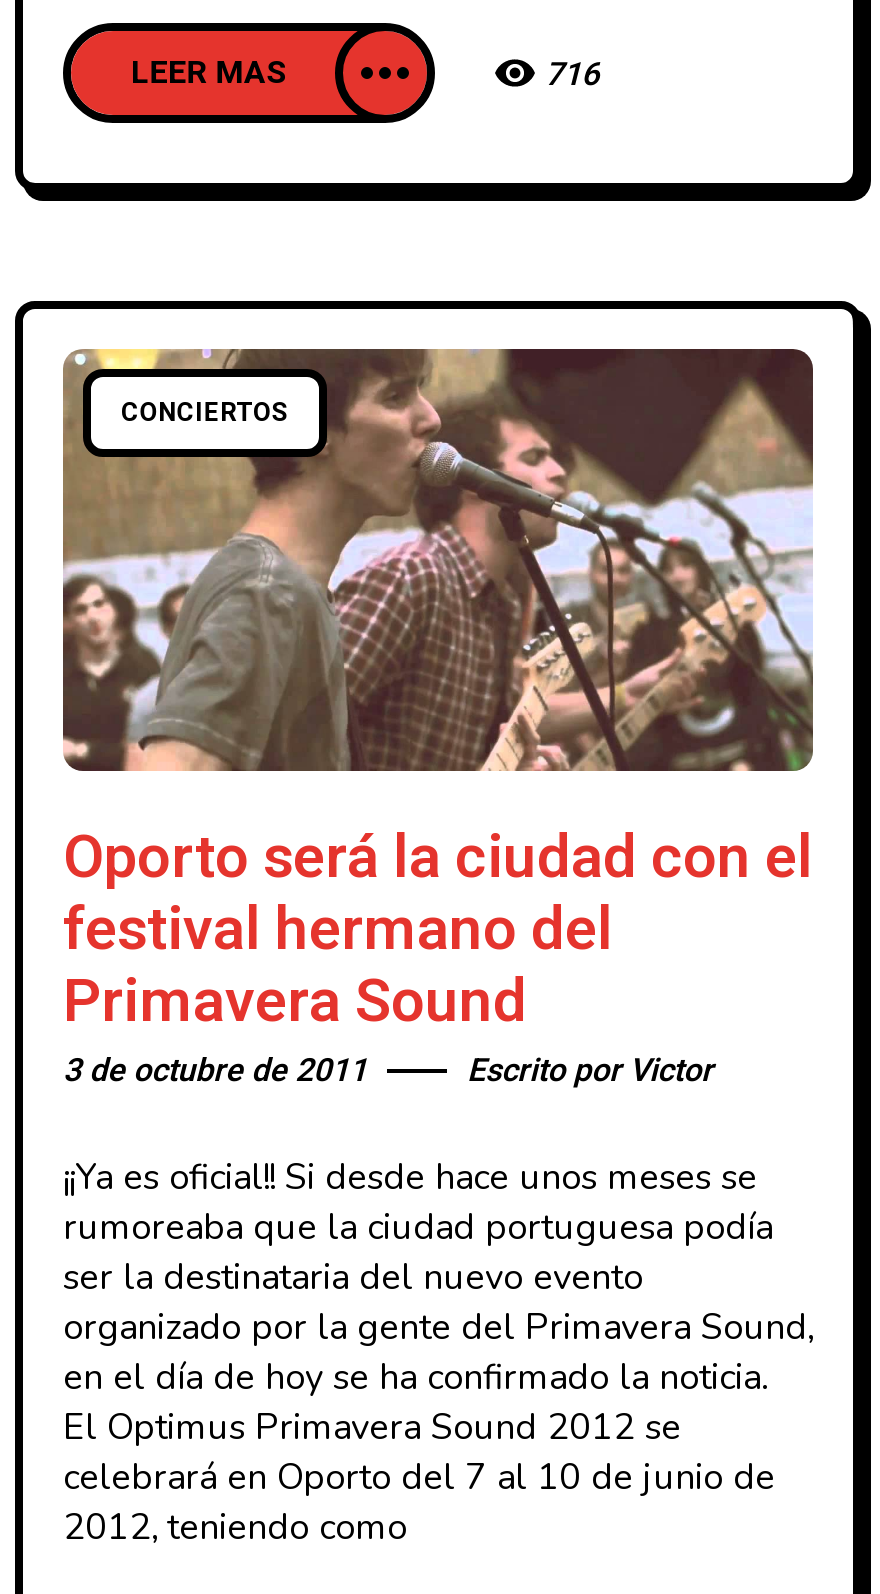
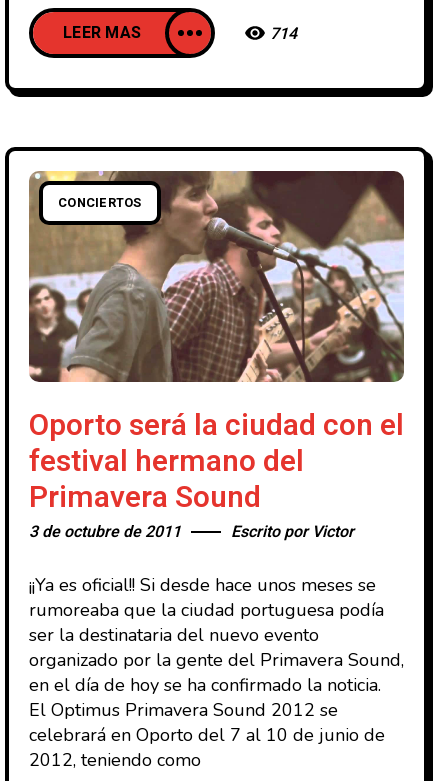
- 716
+ 714
